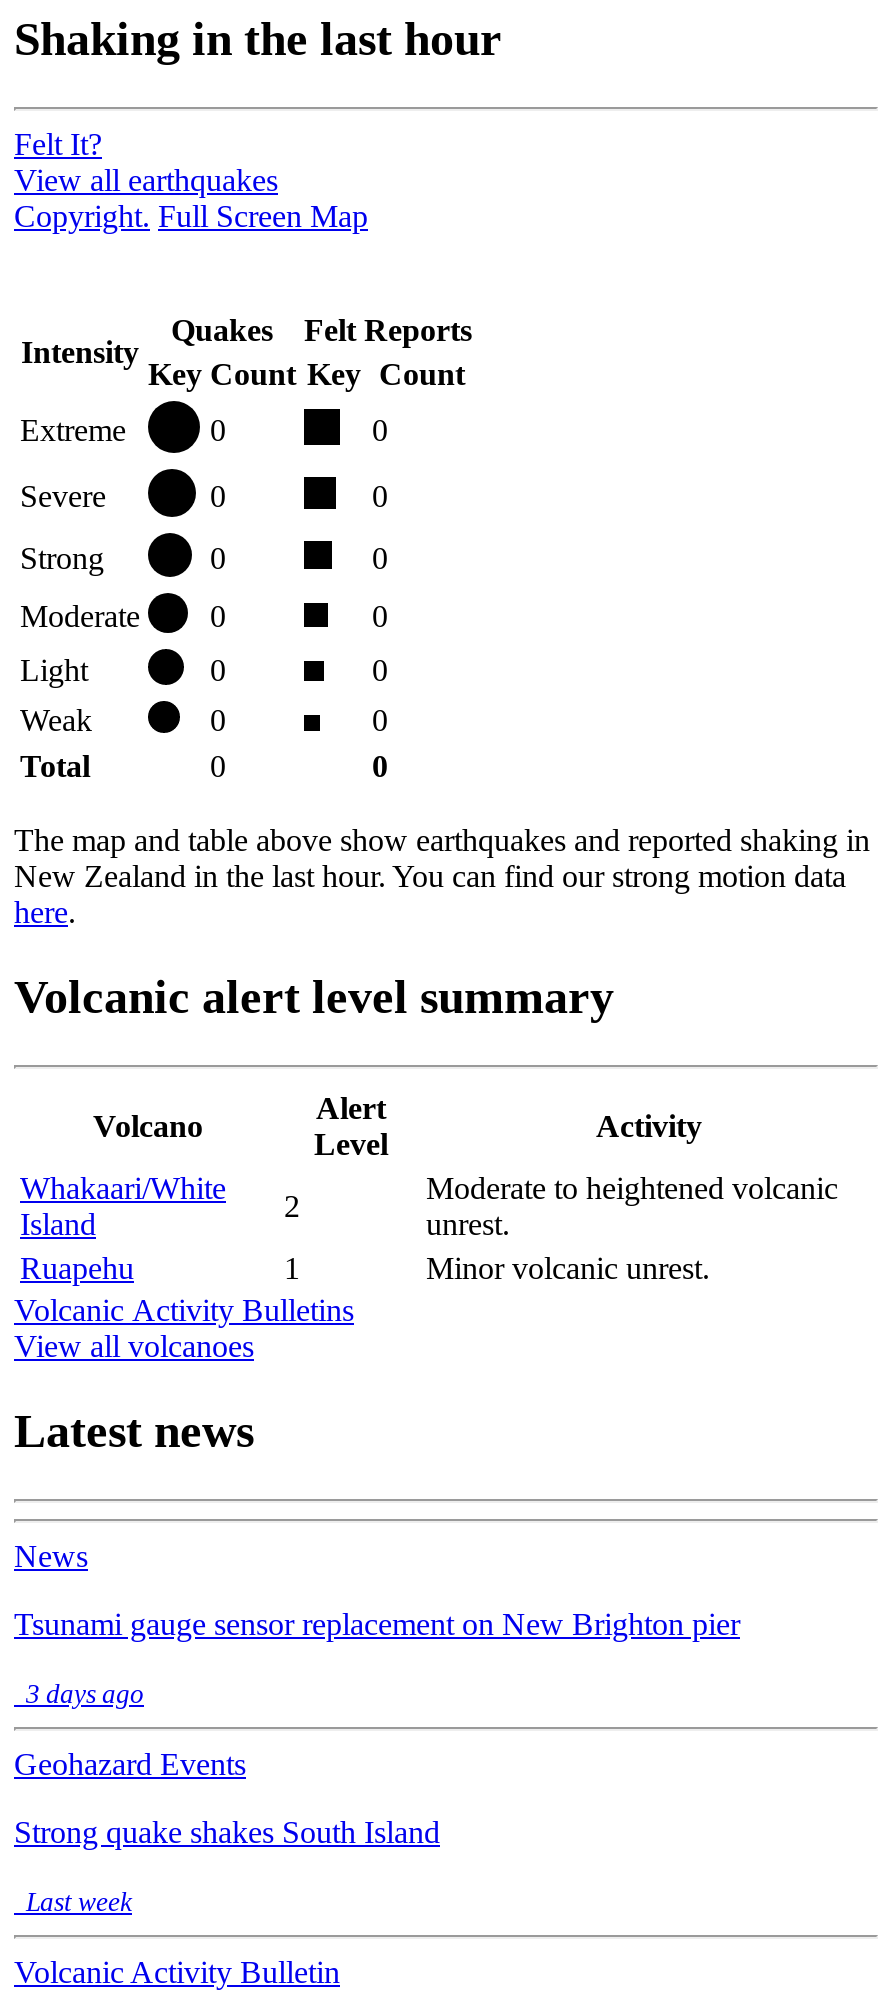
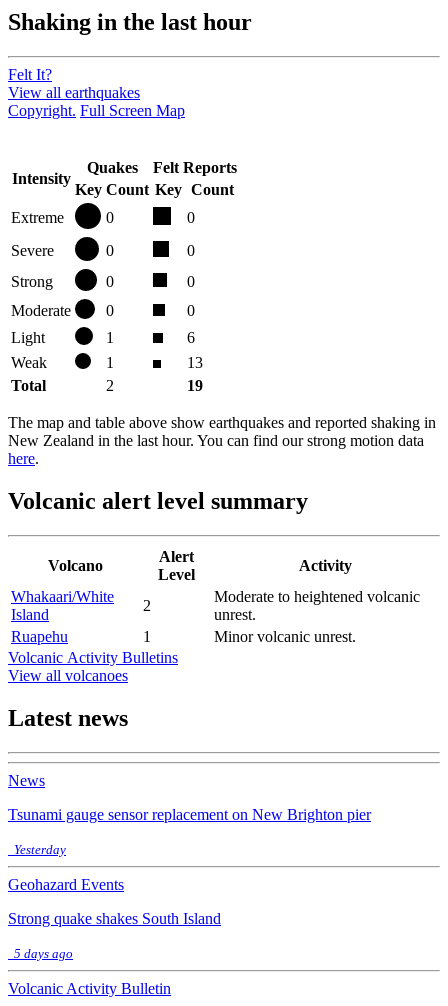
- 0
+ 1

- 0
+ 6

- 0
+ 1

- 0
+ 13

- 0
+ 2

- 0
+ 19

- 3 days ago
+ Yesterday

- Last week
+ 5 days ago
